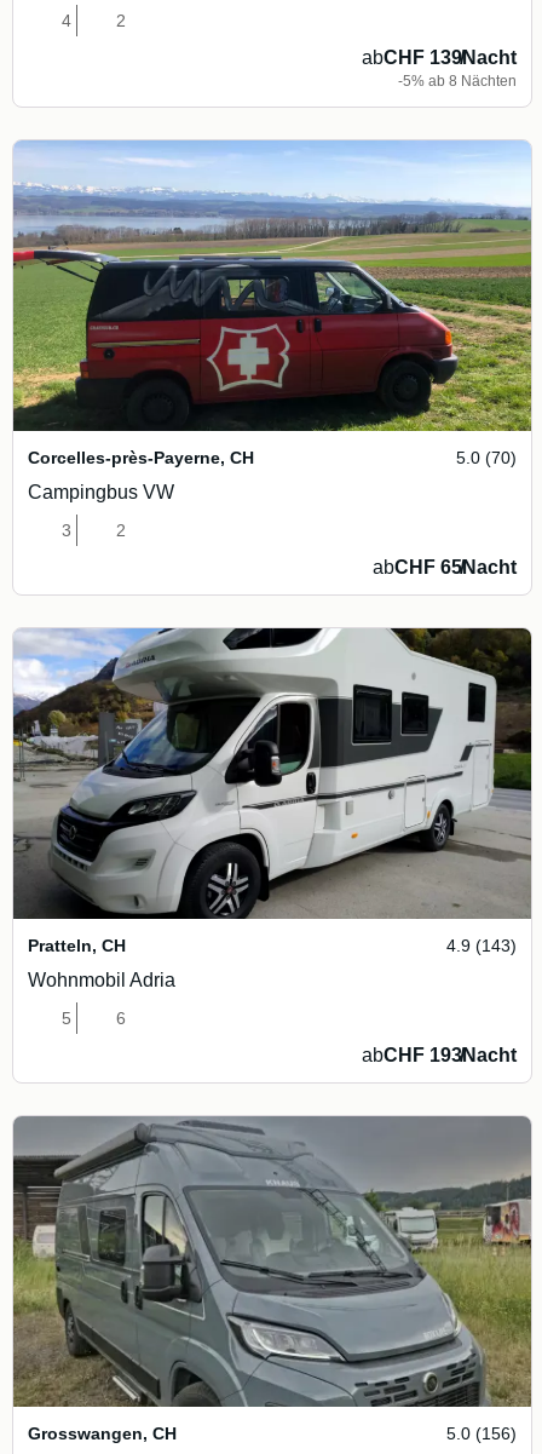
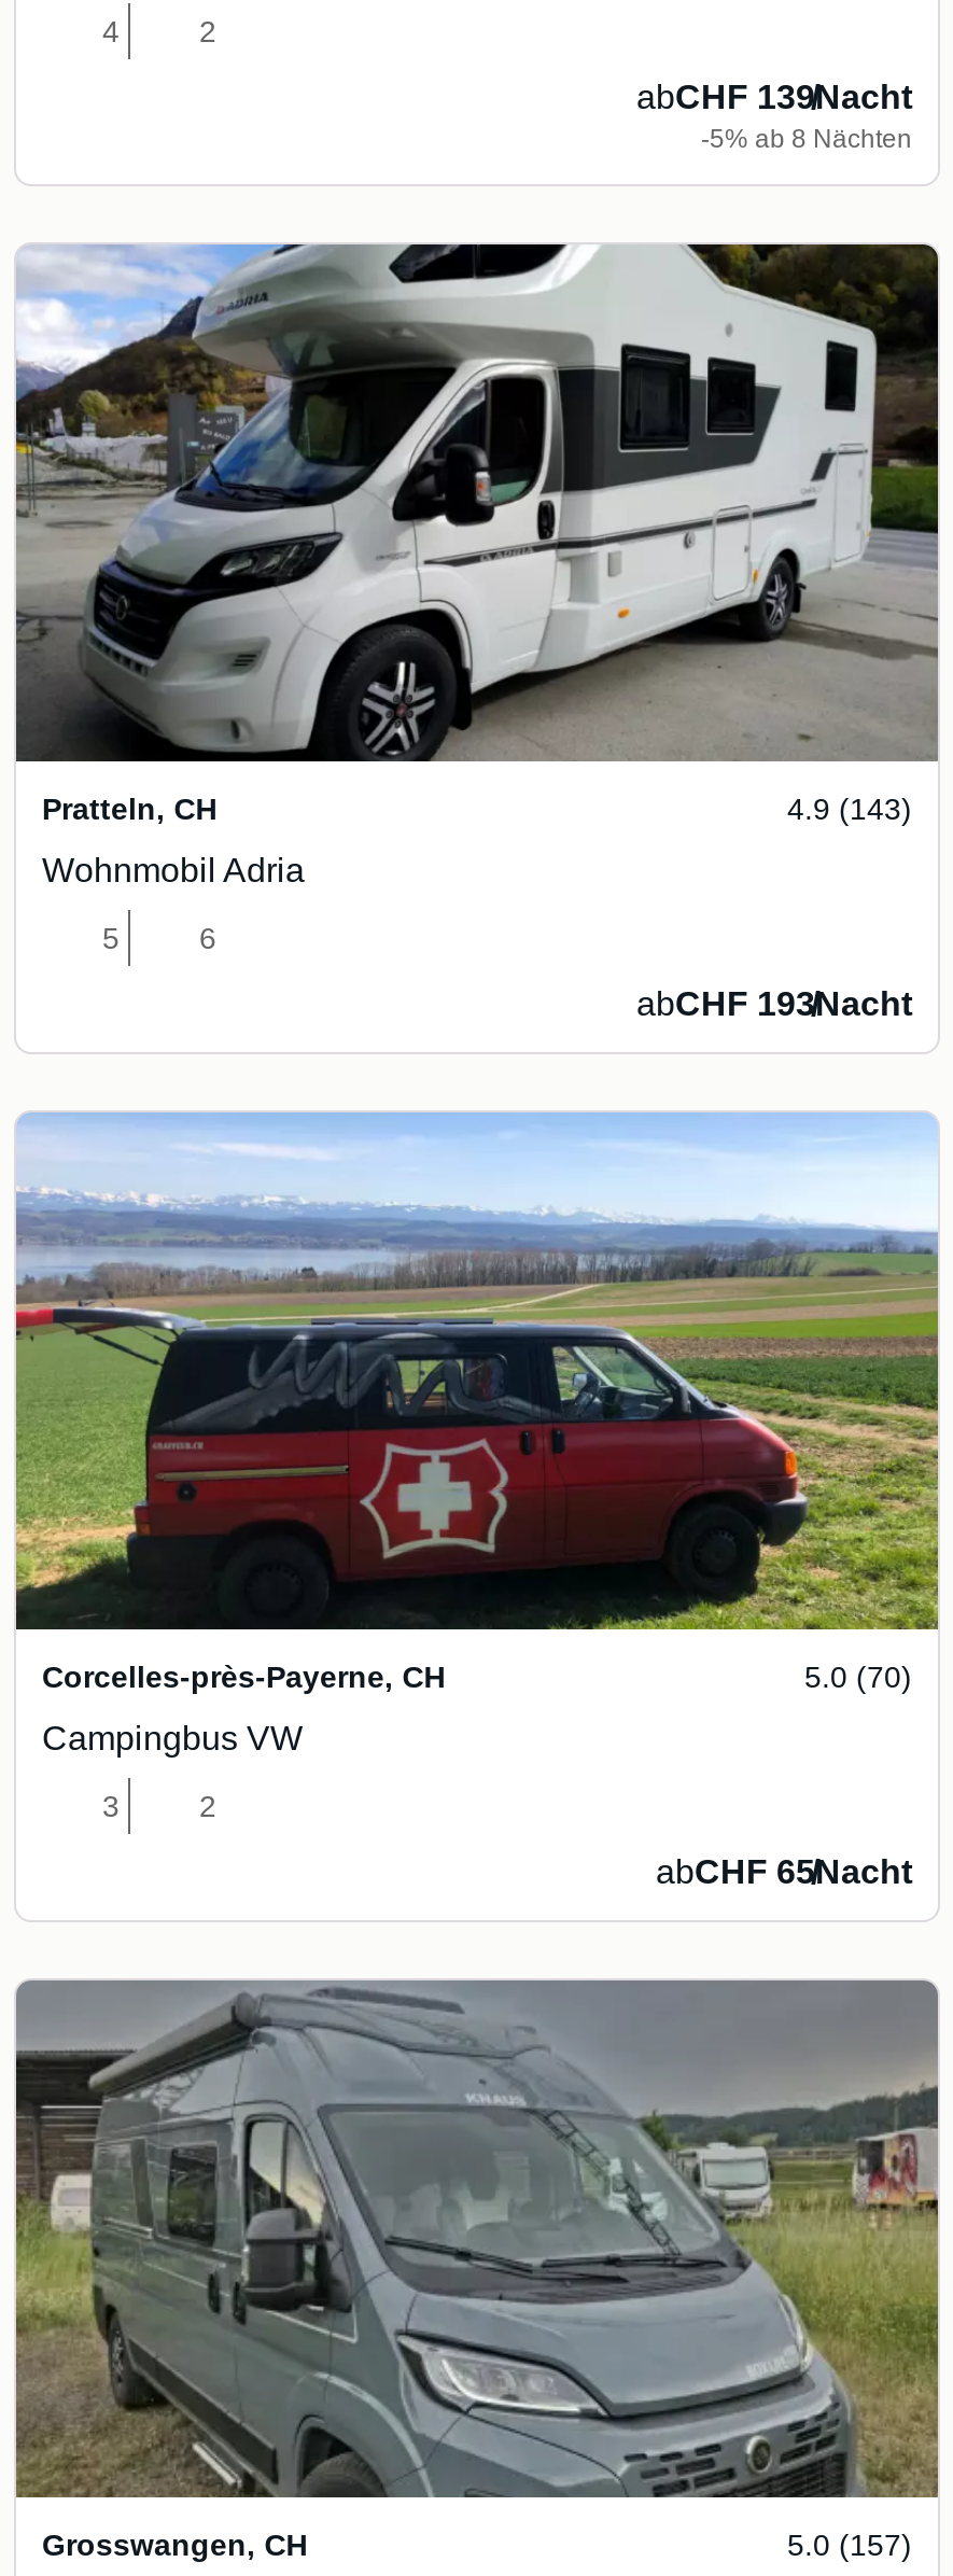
moved down: [image] | Corcelles-près-Payerne, CH | 5.0 (70) | Campingbus VW | 3 | 2 | abCHF 65/Nacht

moved up: [image] | Pratteln, CH | 4.9 (143) | Wohnmobil Adria | 5 | 6 | abCHF 193/Nacht

- 5.0 (156)
+ 5.0 (157)
